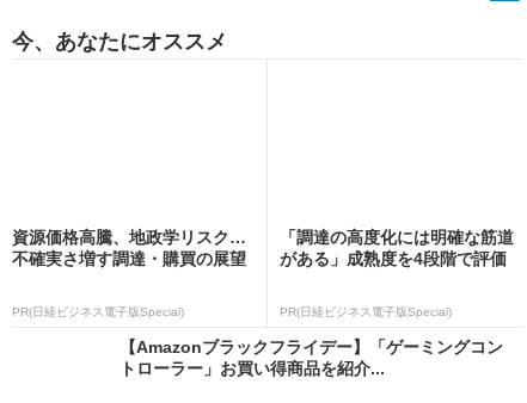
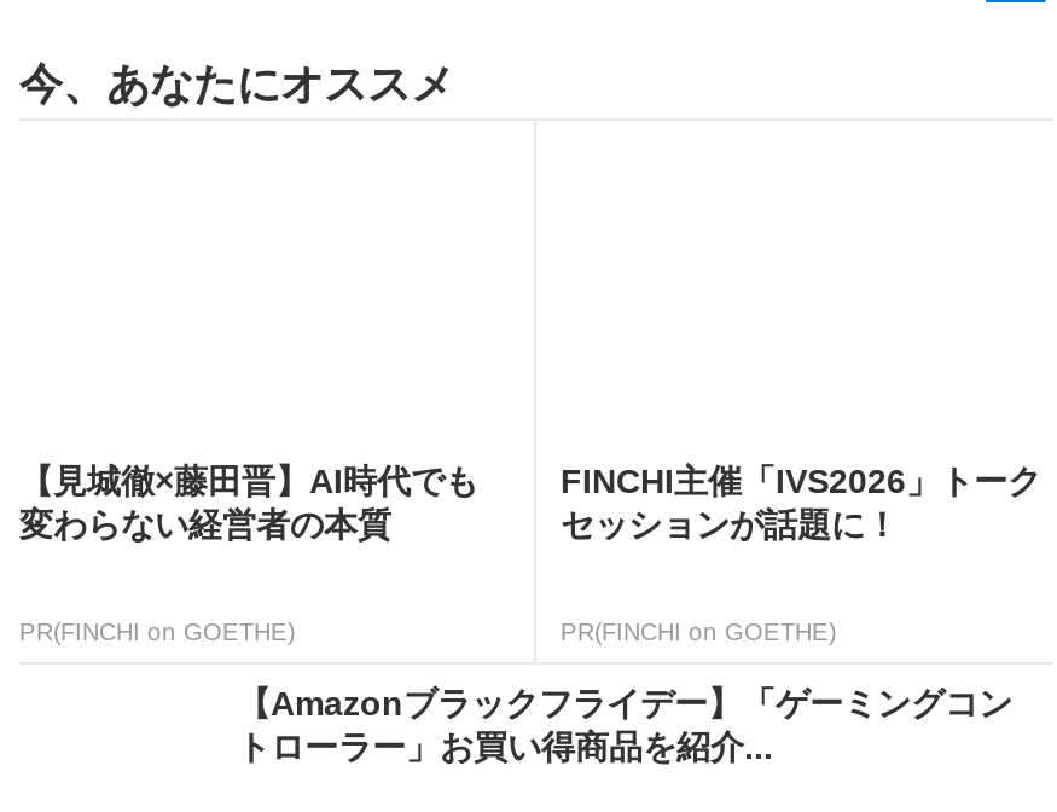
- 資源価格高騰、地政学リスク…
- 不確実さ増す調達・購買の展望
+ 【見城徹×藤田晋】AI時代でも
+ 変わらない経営者の本質

- 「調達の高度化には明確な筋道
- がある」成熟度を4段階で評価
+ FINCHI主催「IVS2026」トーク
+ セッションが話題に！

- PR(日経ビジネス電子版Special)
+ PR(FINCHI on GOETHE)

- PR(日経ビジネス電子版Special)
+ PR(FINCHI on GOETHE)
